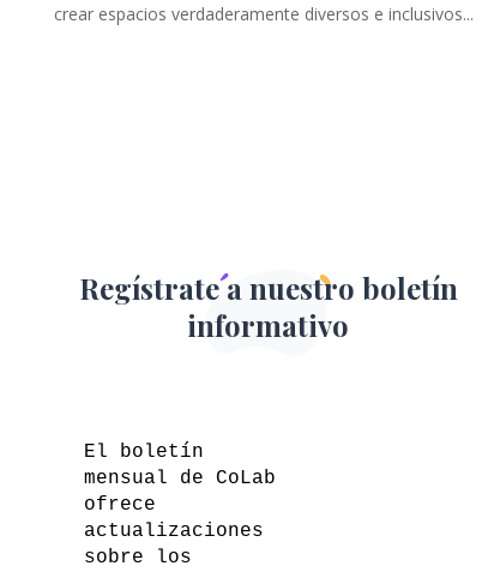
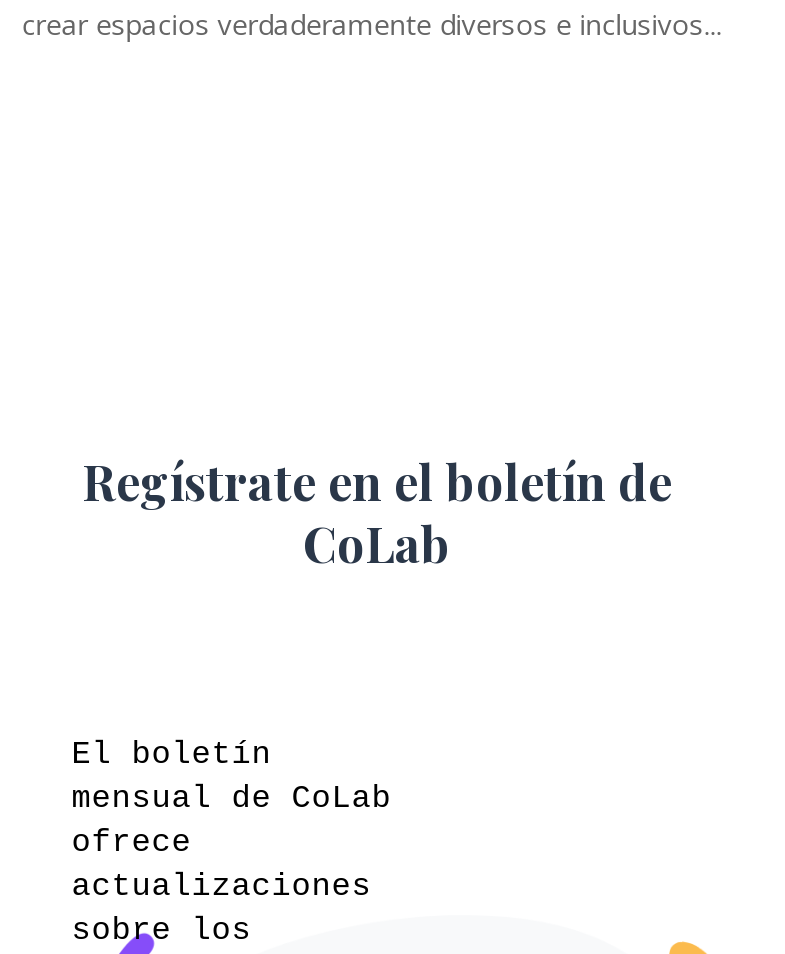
- Regístrate a nuestro boletín
- informativo
+ Regístrate en el boletín de
+ CoLab
